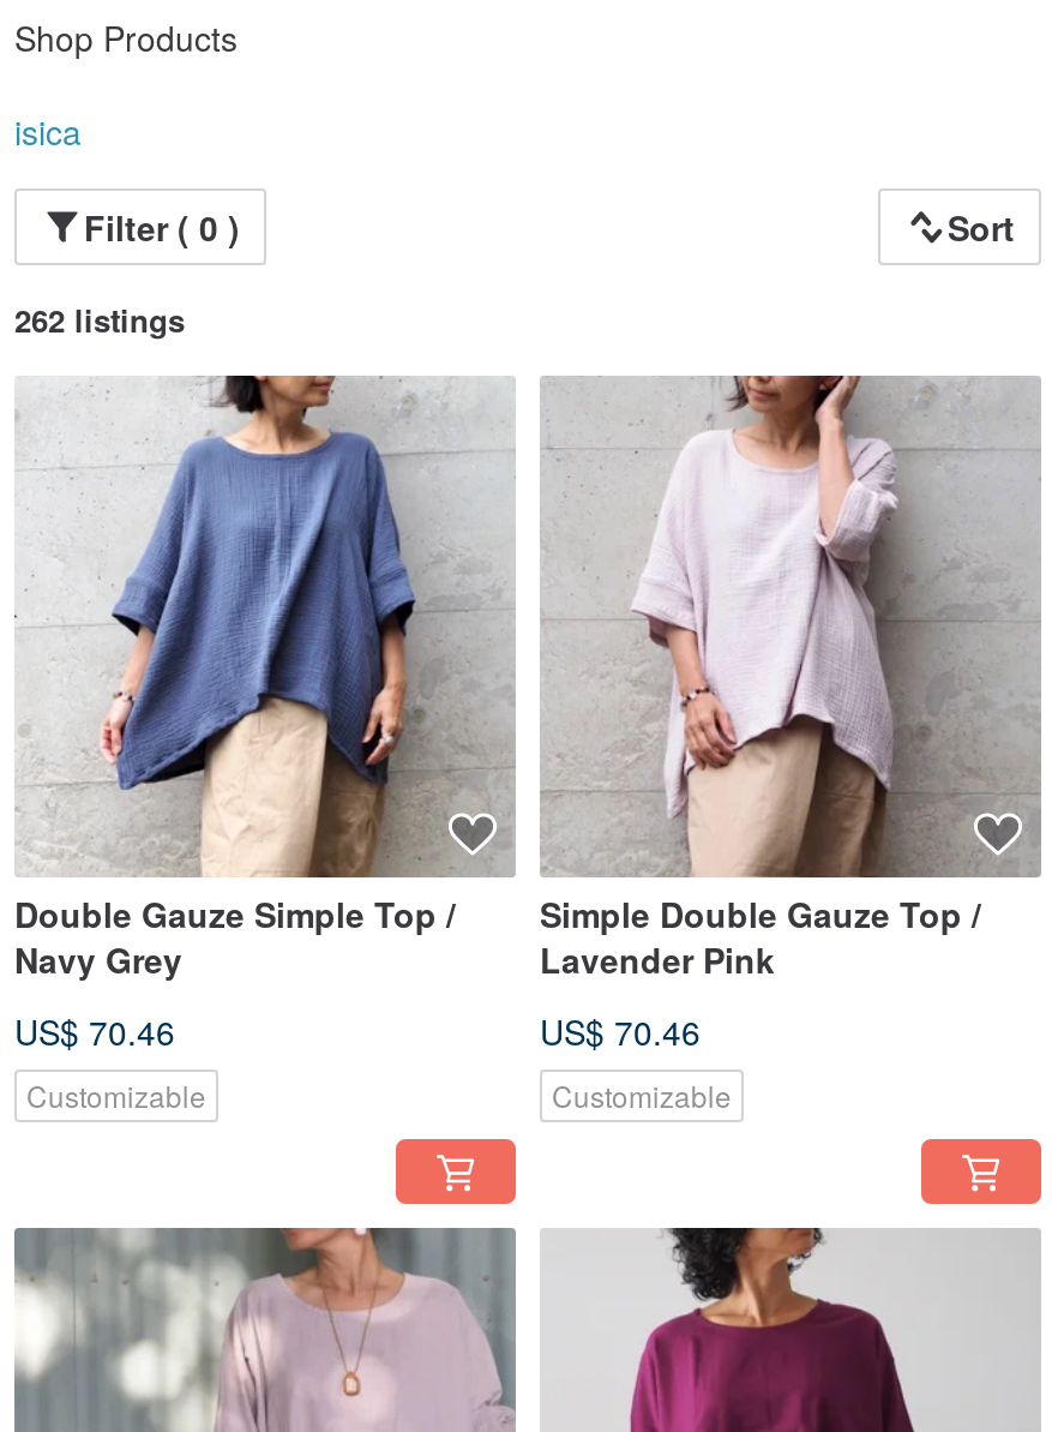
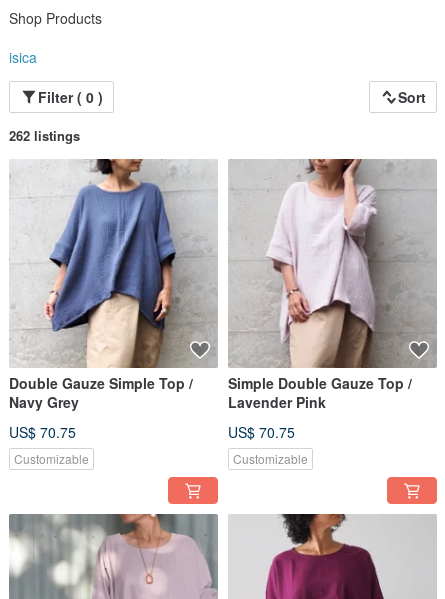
- US$ 70.46
+ US$ 70.75

- US$ 70.46
+ US$ 70.75
